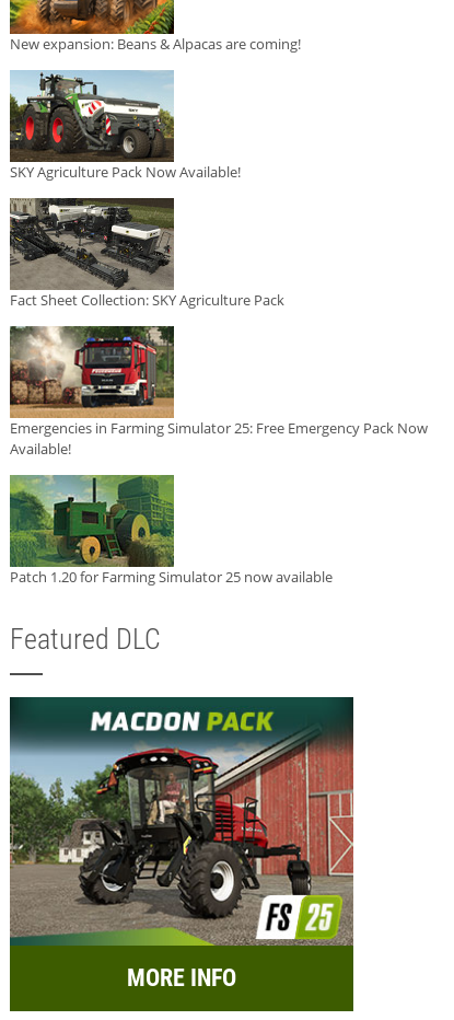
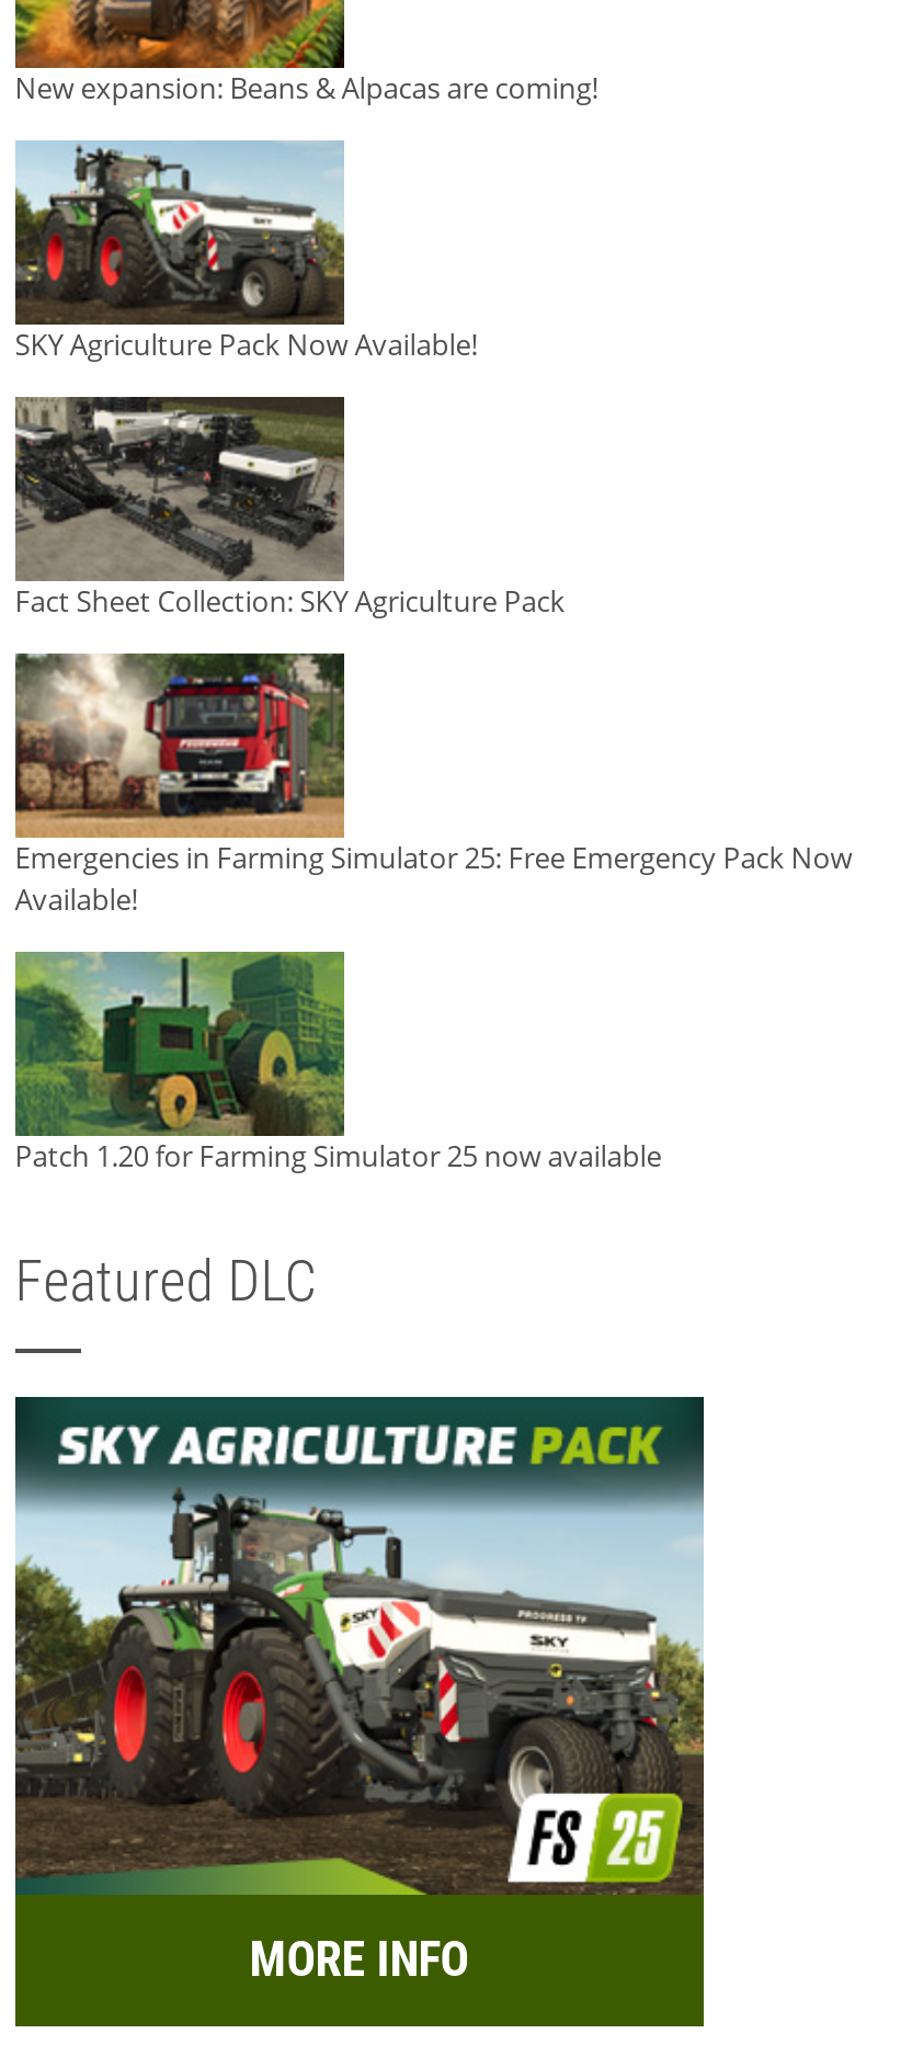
- [image]
+ [image]
